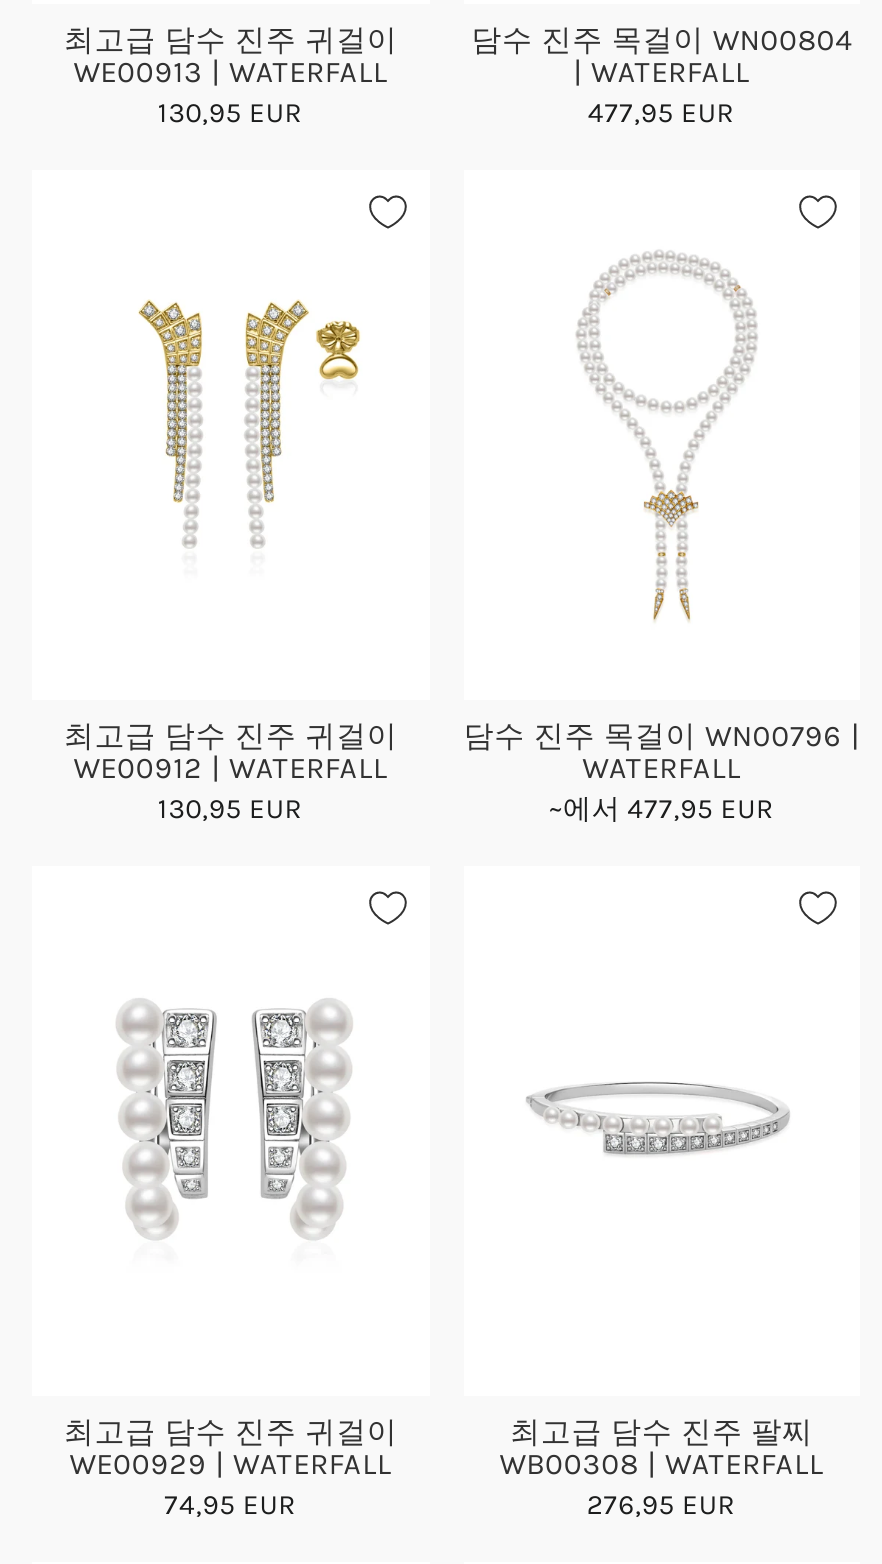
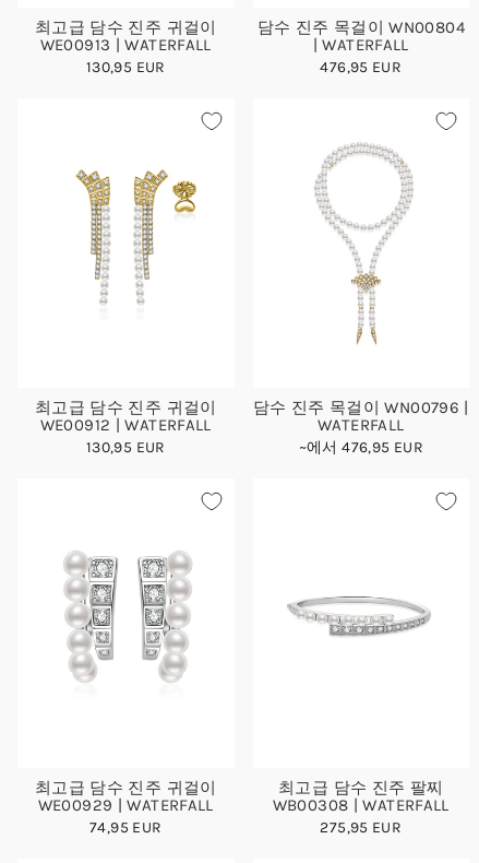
- 477,95 EUR
+ 476,95 EUR

- ~에서 477,95 EUR
+ ~에서 476,95 EUR

- 276,95 EUR
+ 275,95 EUR
